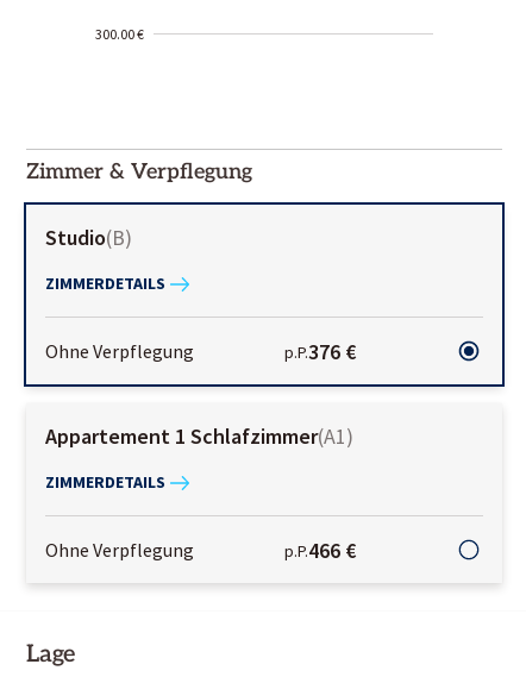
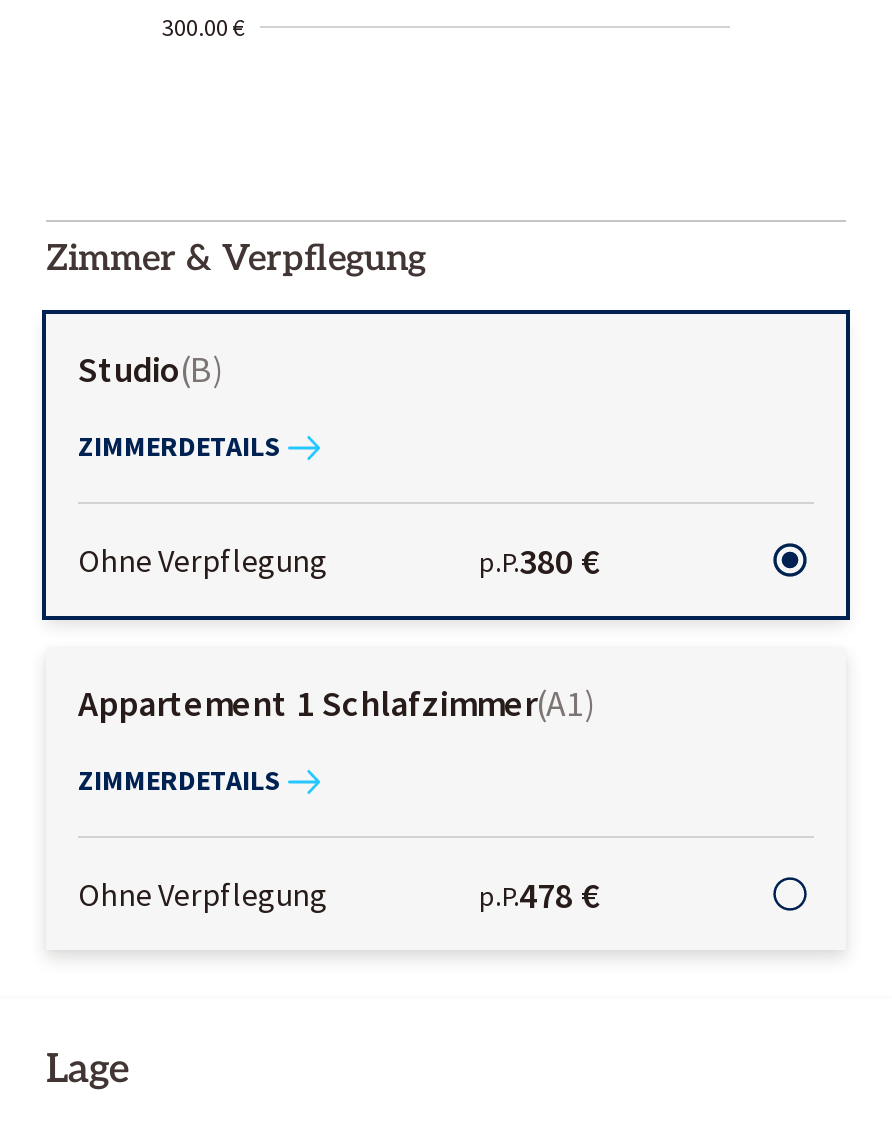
- p.P.376 €
+ p.P.380 €

- p.P.466 €
+ p.P.478 €
